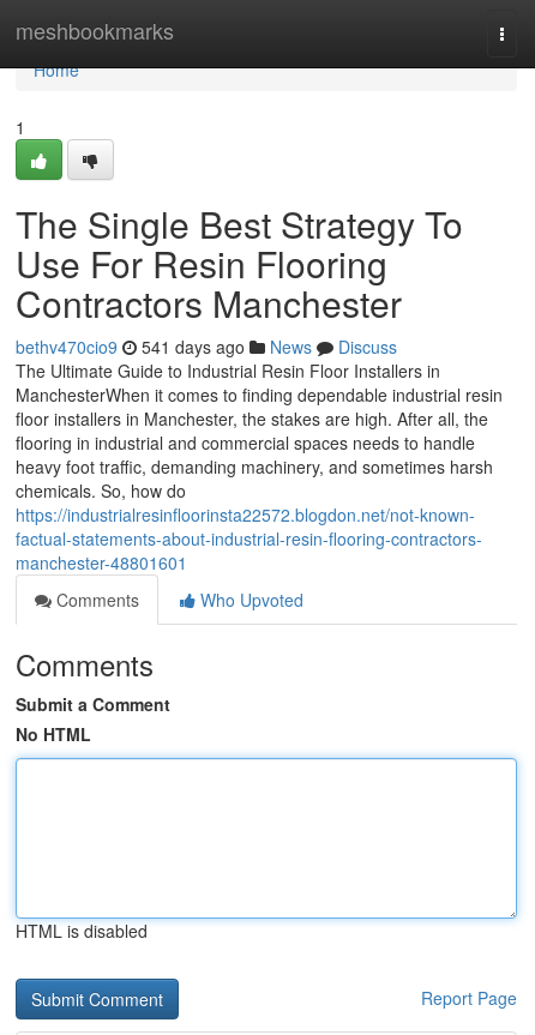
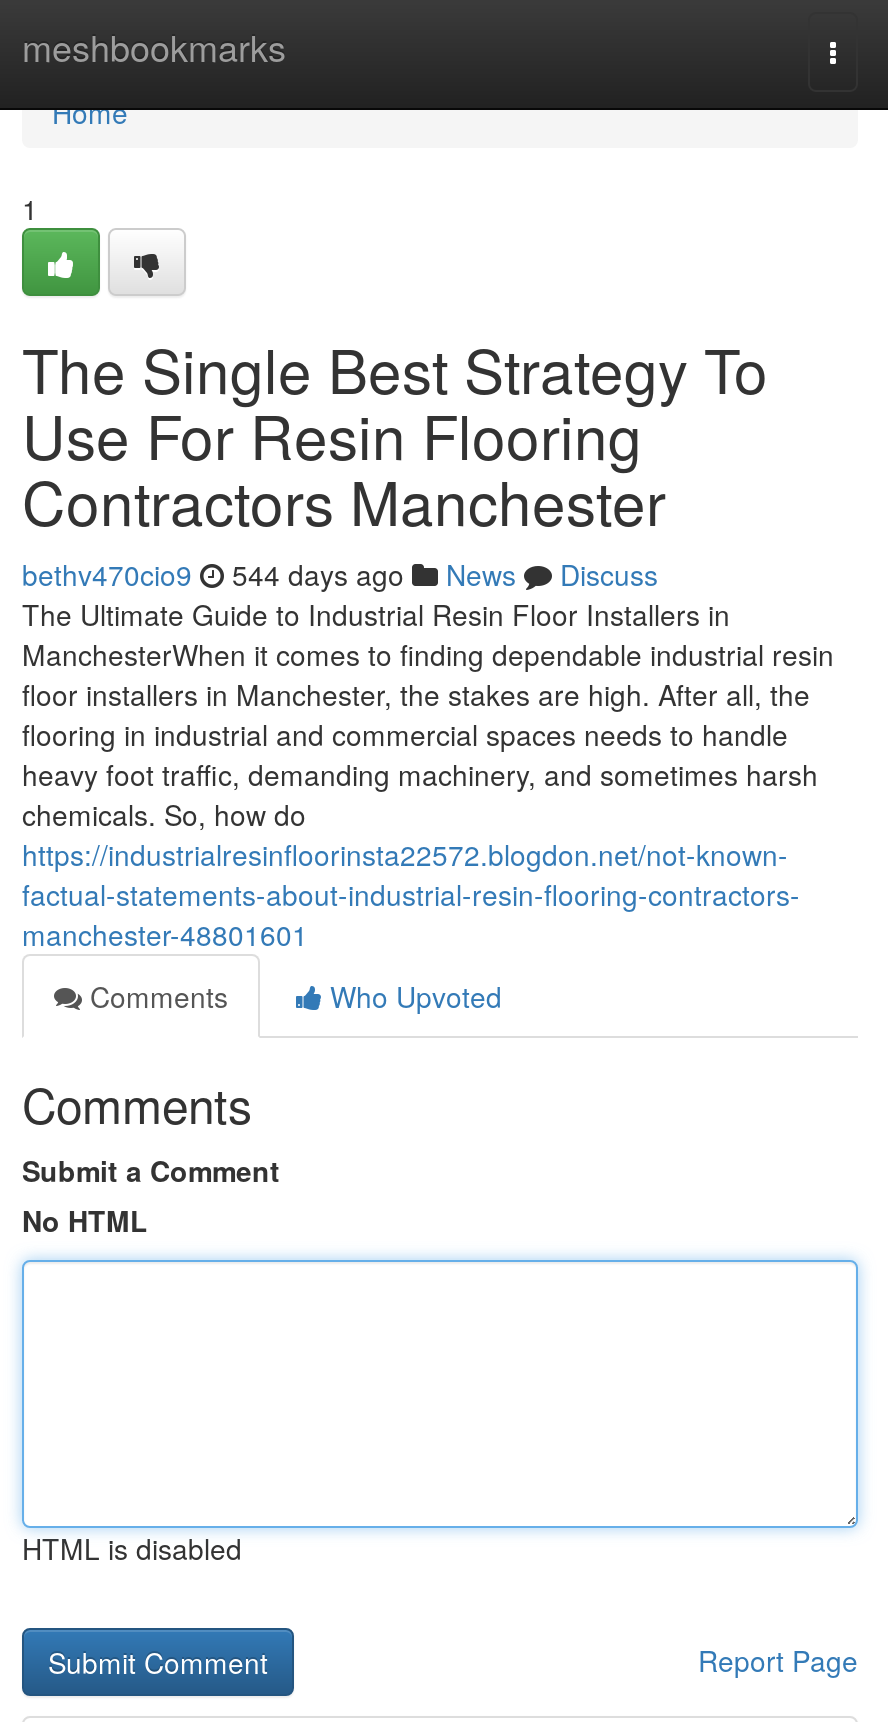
- bethv470cio9 541 days ago News Discuss
+ bethv470cio9 544 days ago News Discuss
